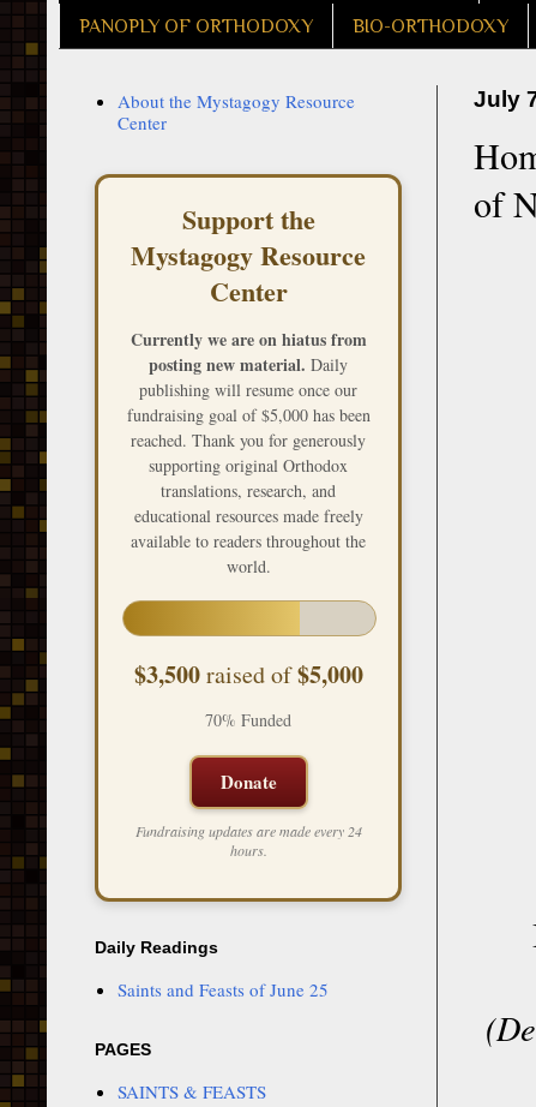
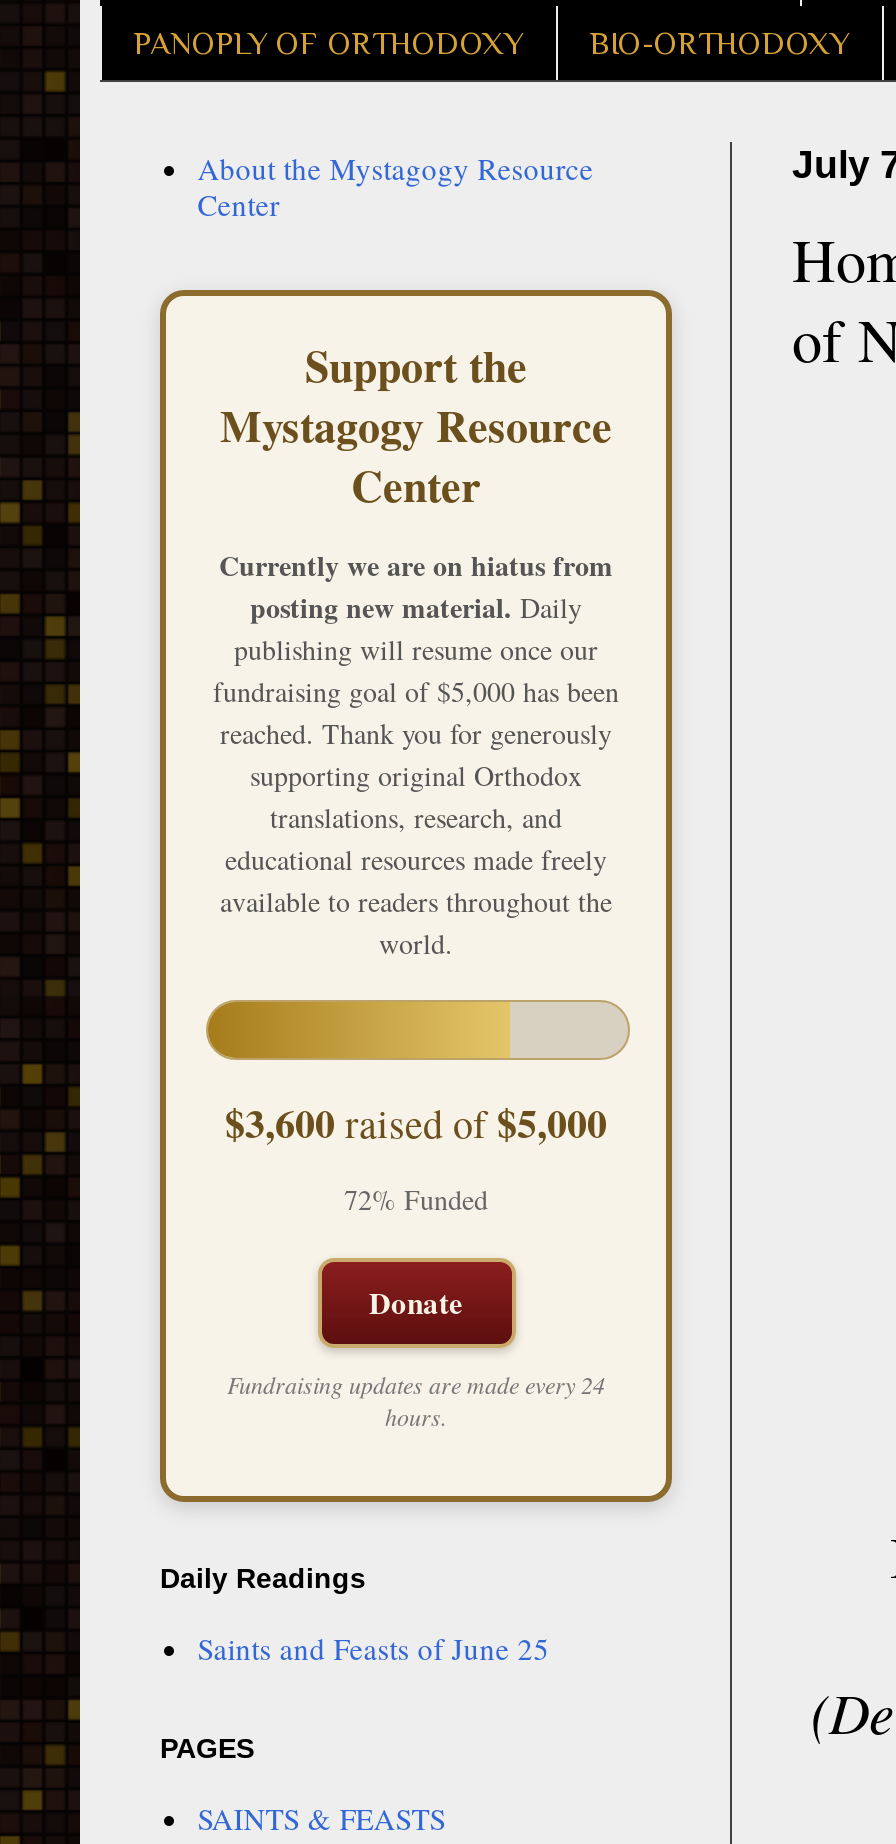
- $3,500 raised of $5,000
+ $3,600 raised of $5,000

- 70% Funded
+ 72% Funded
